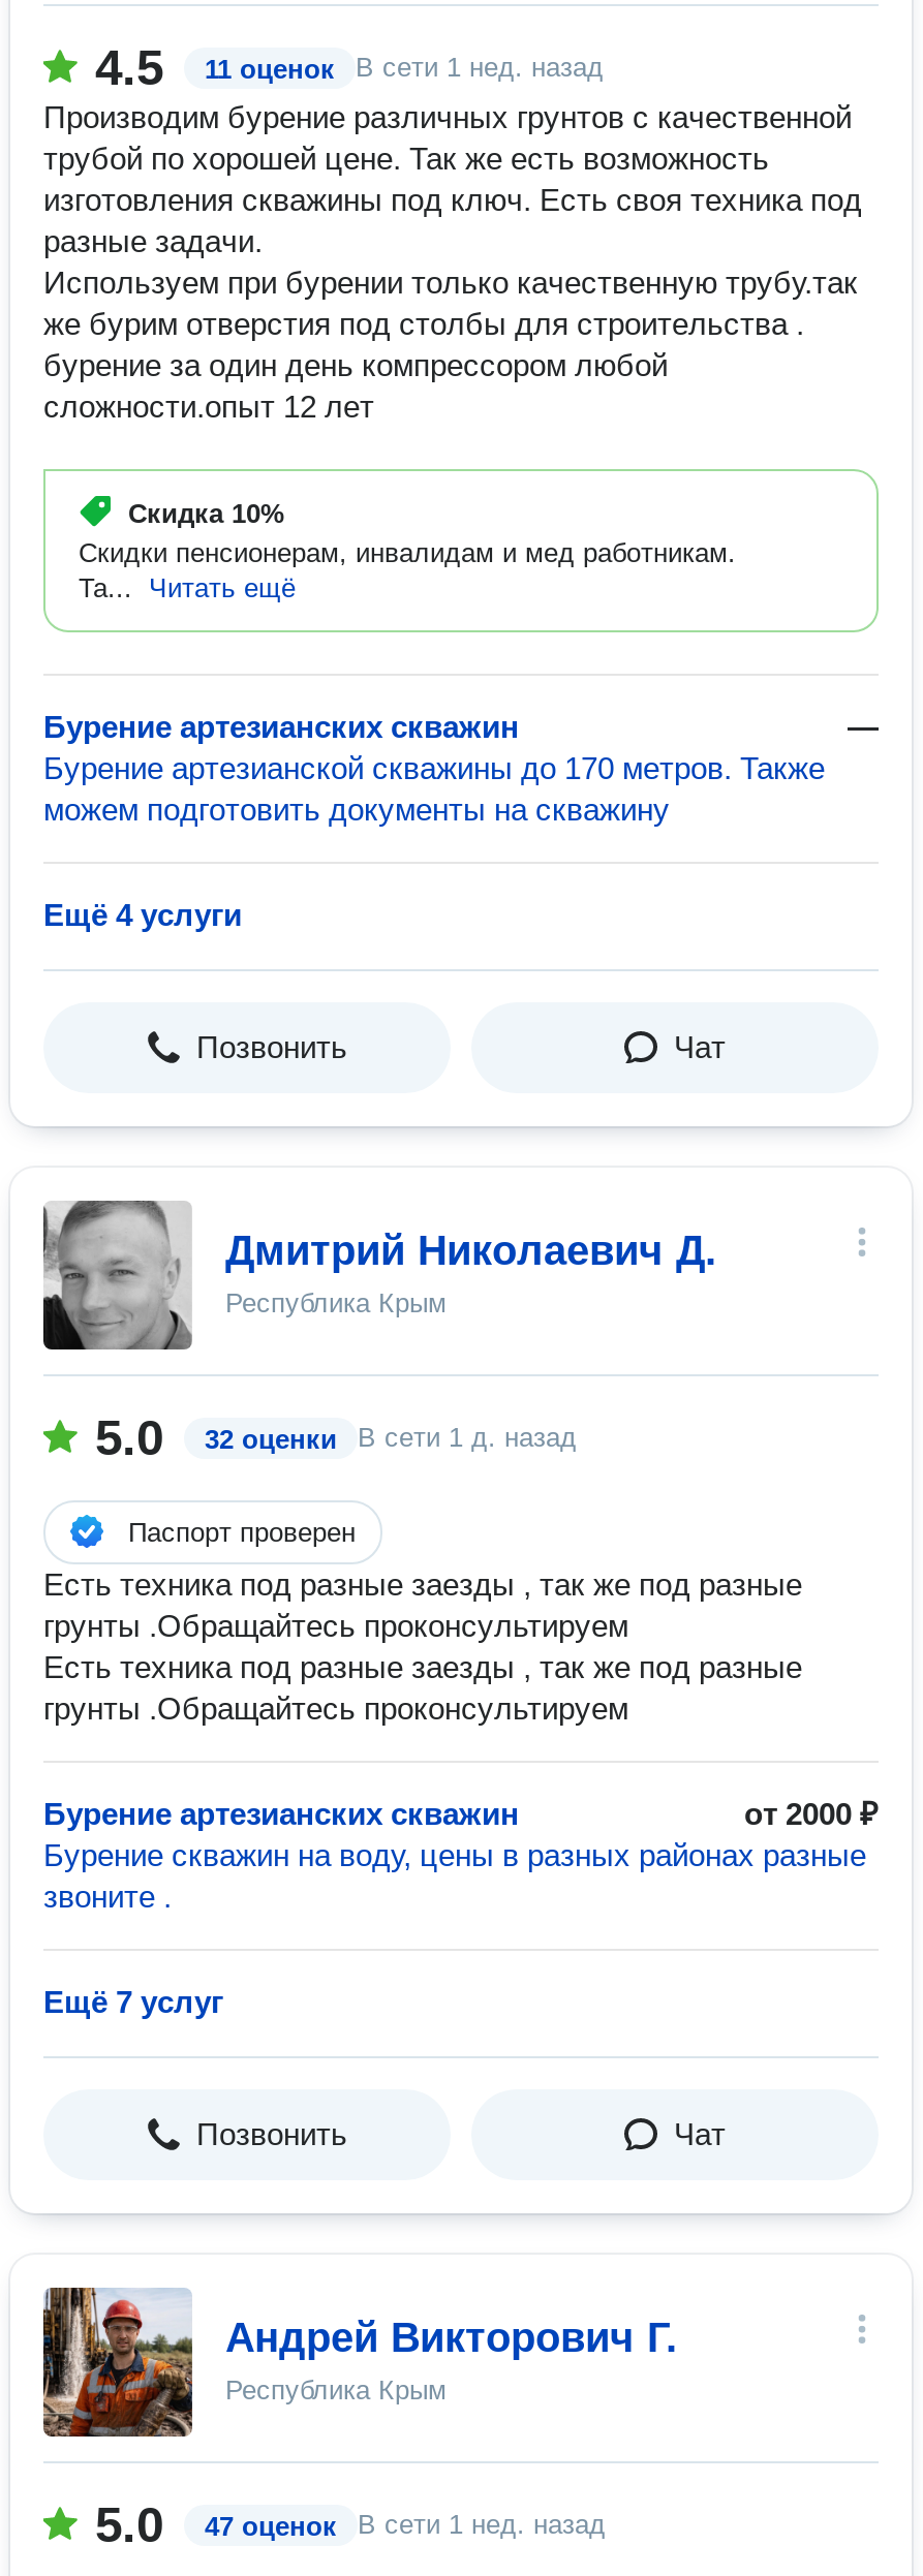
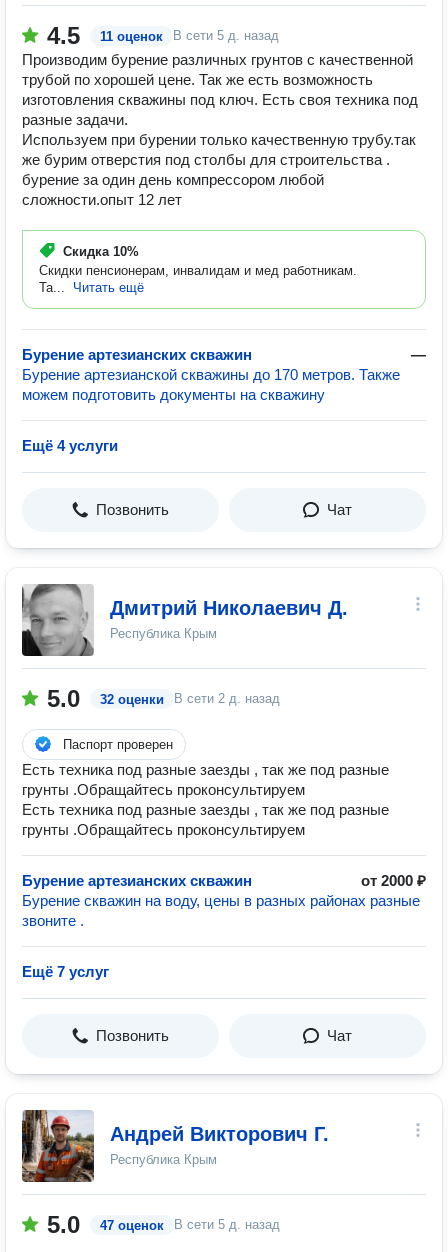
- В сети 1 нед. назад
+ В сети 5 д. назад

- 5.0 32 оценки В сети 1 д. назад
+ 5.0 32 оценки В сети 2 д. назад

- В сети 1 нед. назад
+ В сети 5 д. назад
